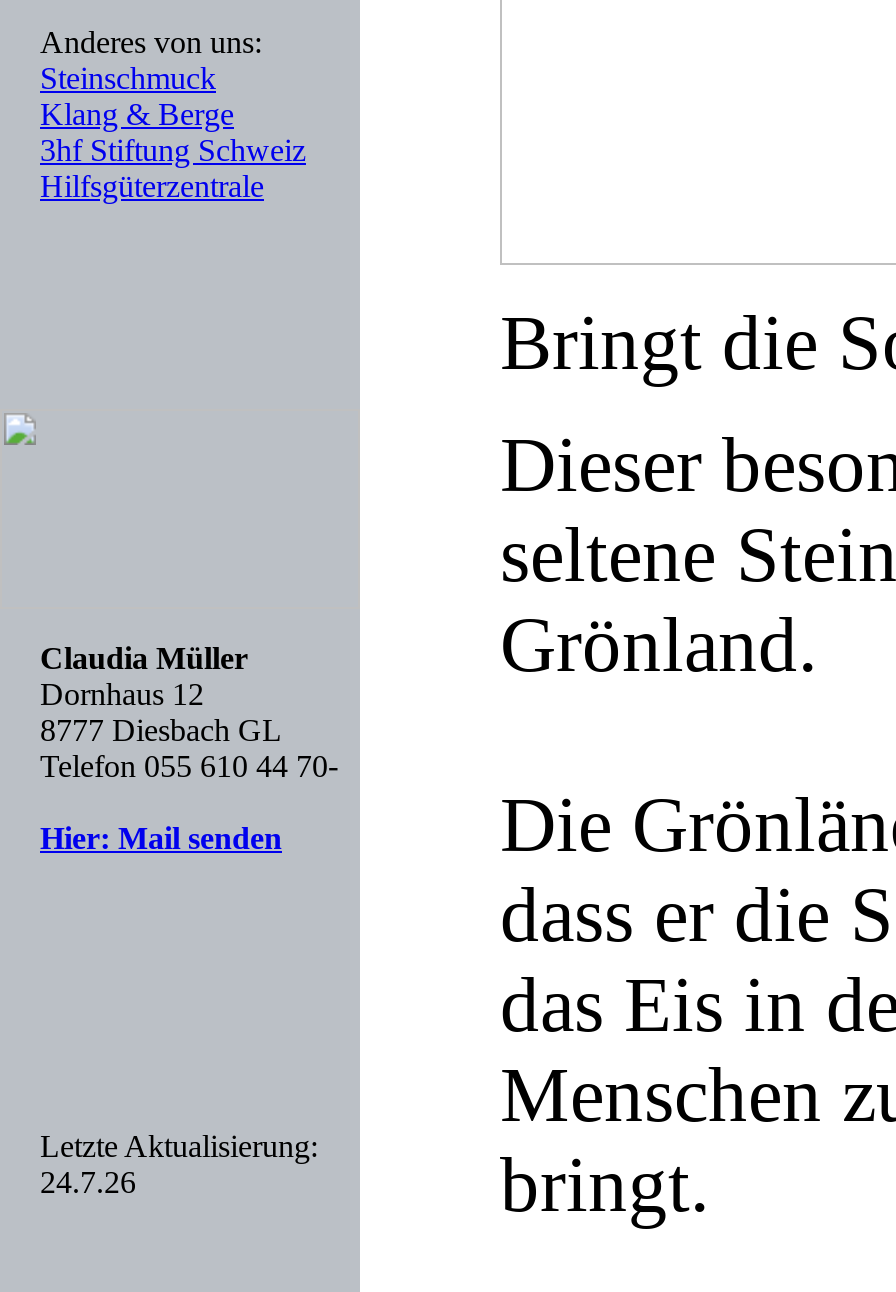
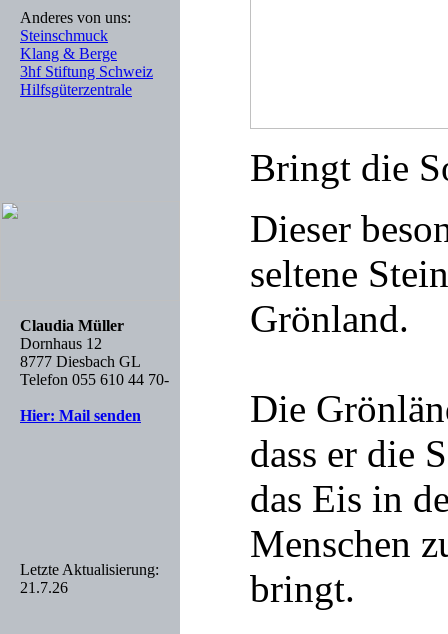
- 24.7.26
+ 21.7.26
